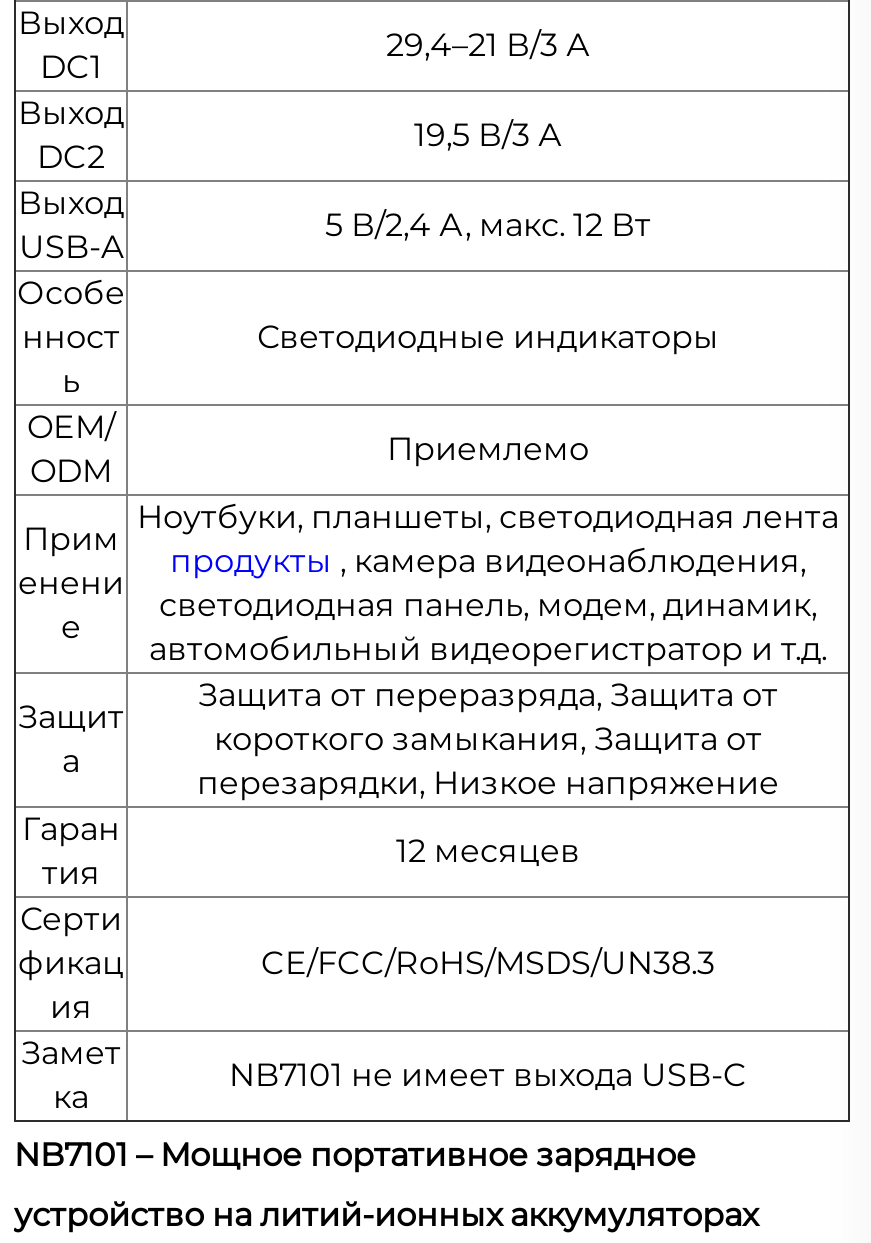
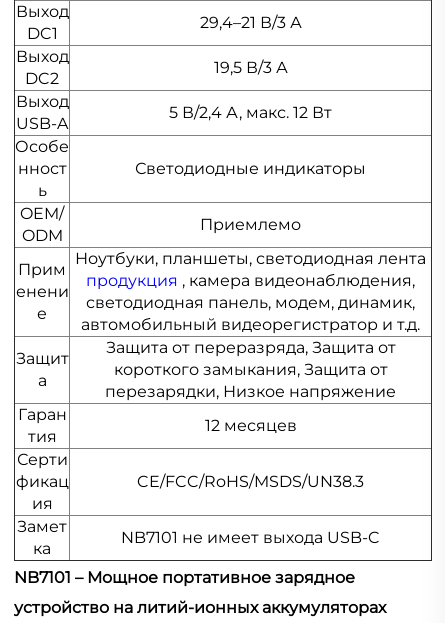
- продукты, камера видеонаблюдения,
+ продукция, камера видеонаблюдения,
